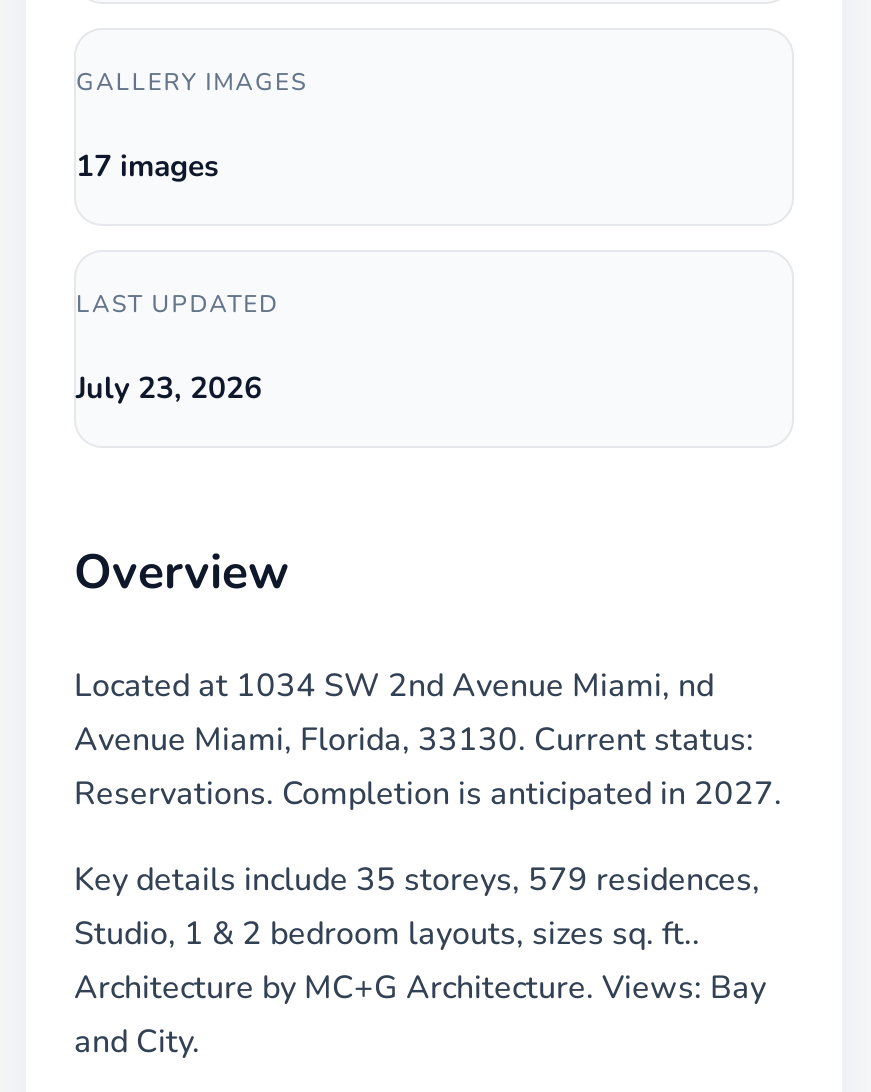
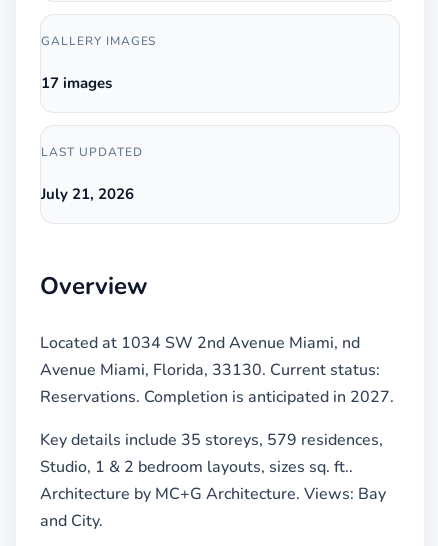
- July 23, 2026
+ July 21, 2026
